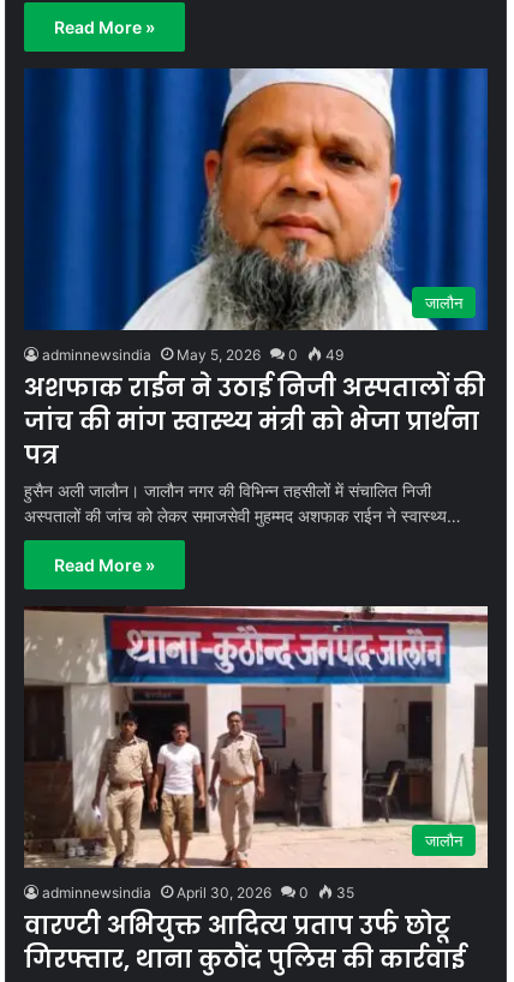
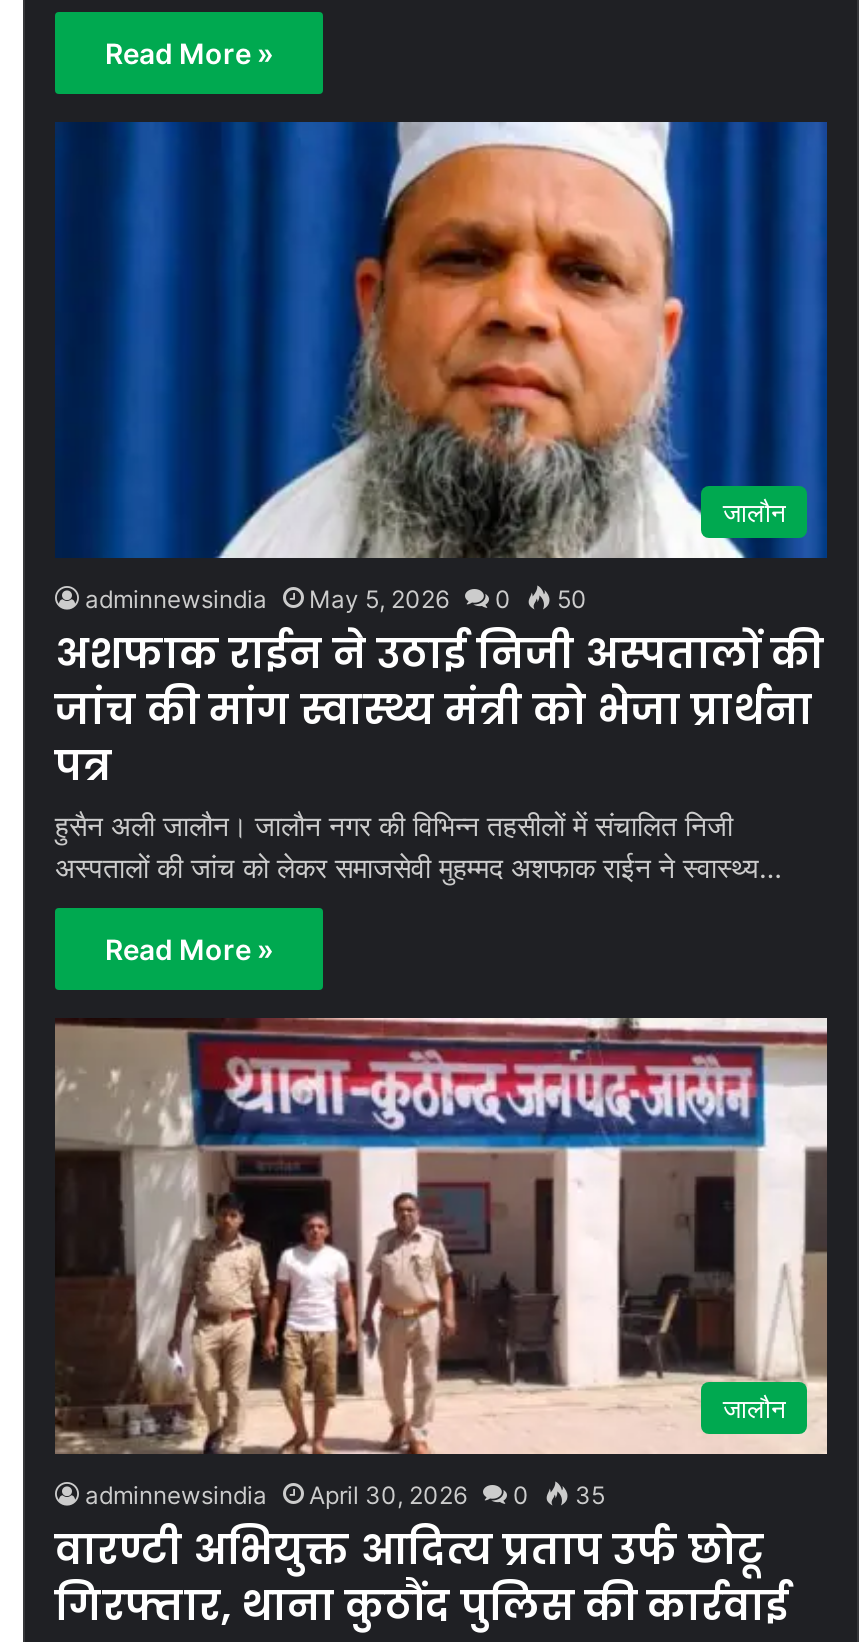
- adminnewsindia May 5, 2026 0 49
+ adminnewsindia May 5, 2026 0 50
